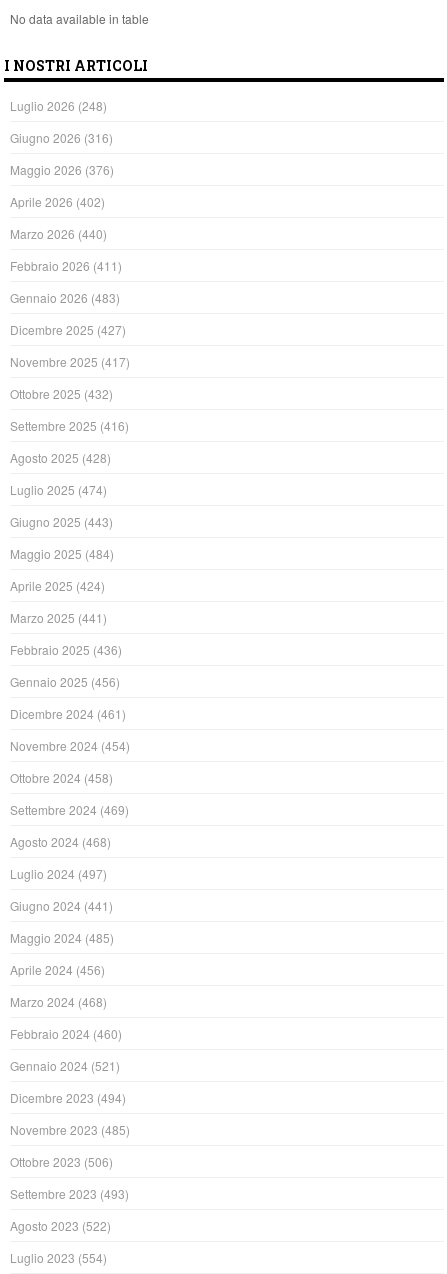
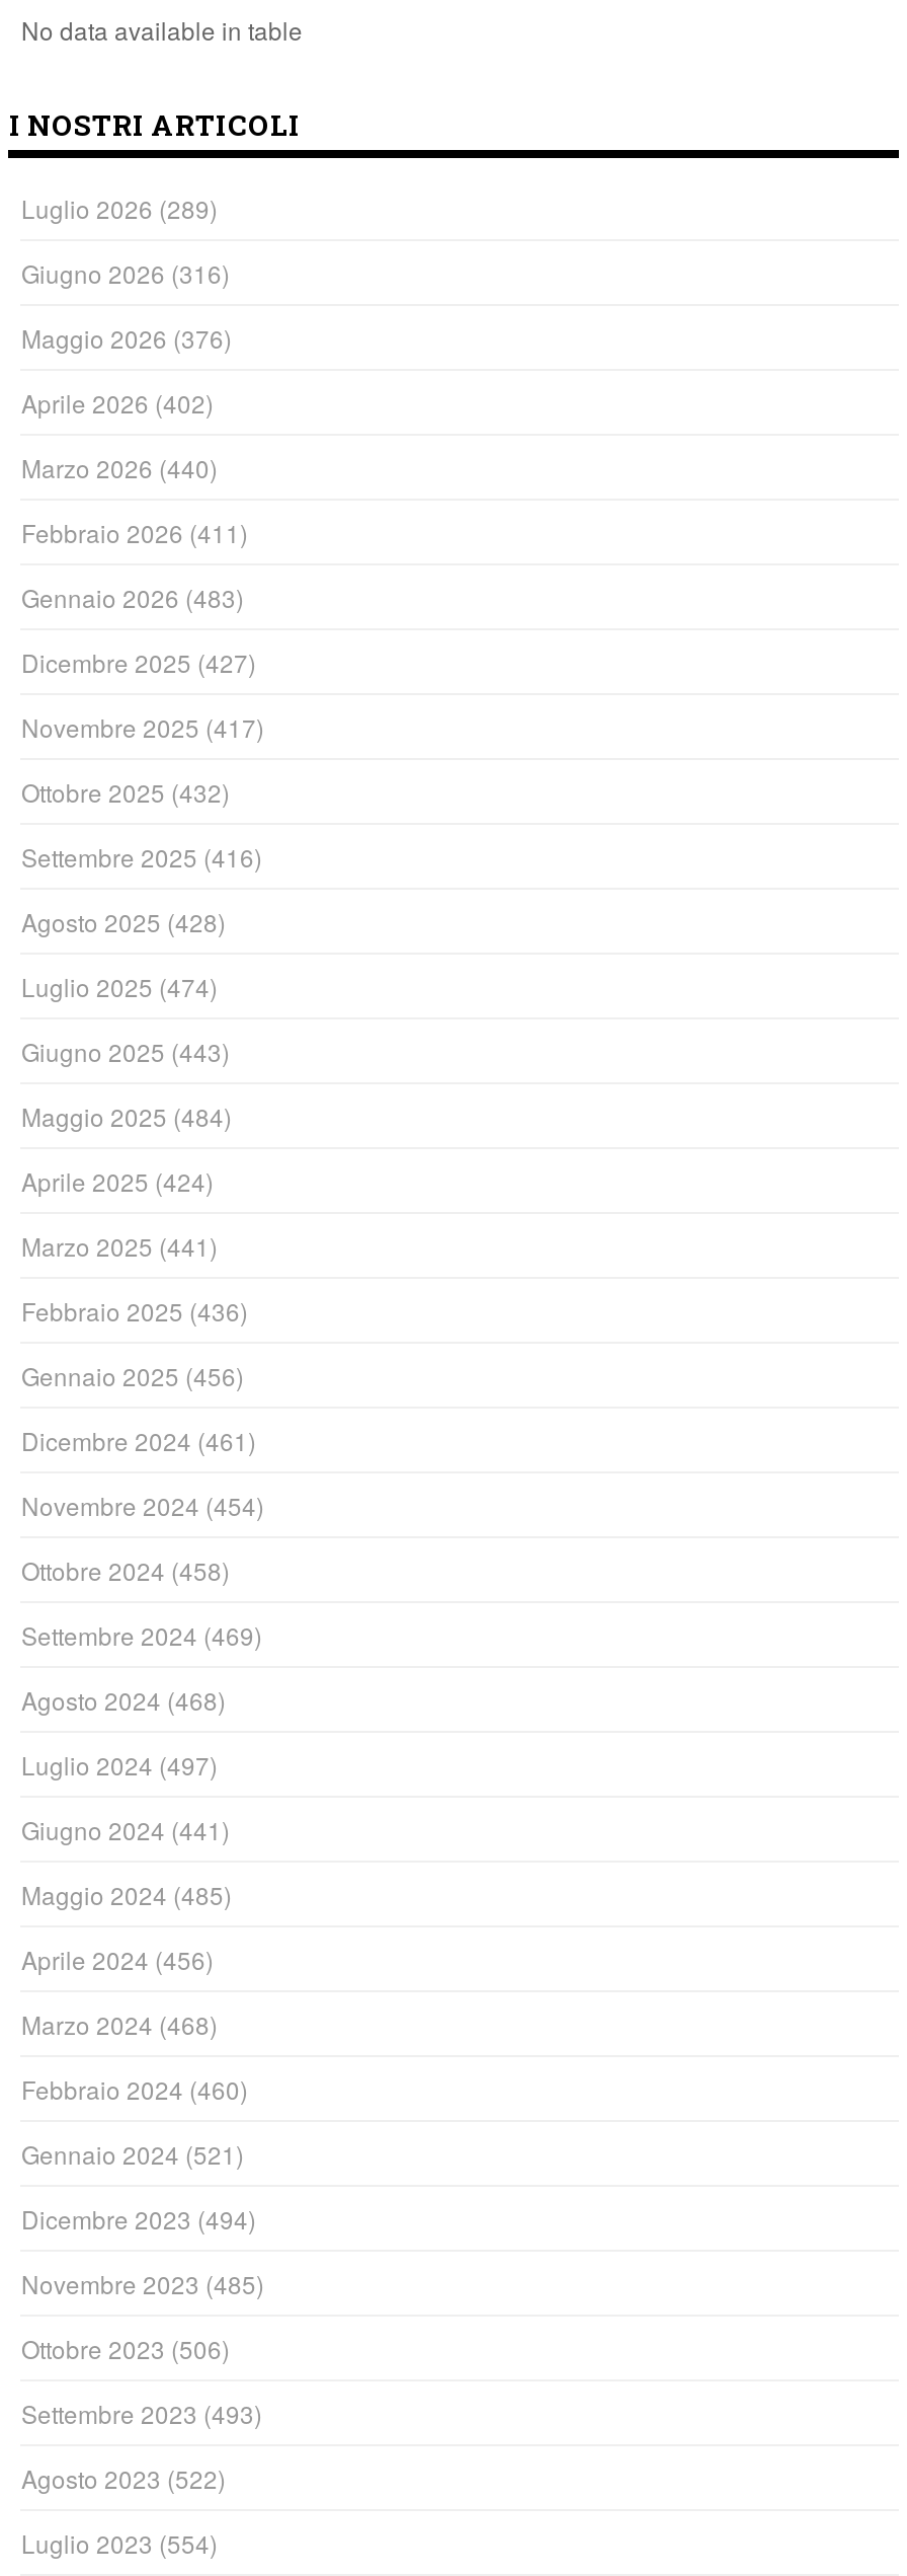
- Luglio 2026 (248)
+ Luglio 2026 (289)
